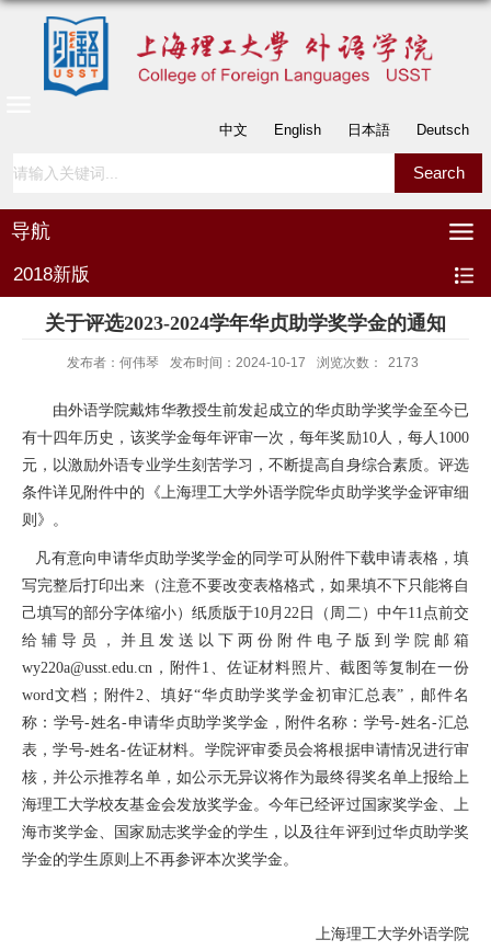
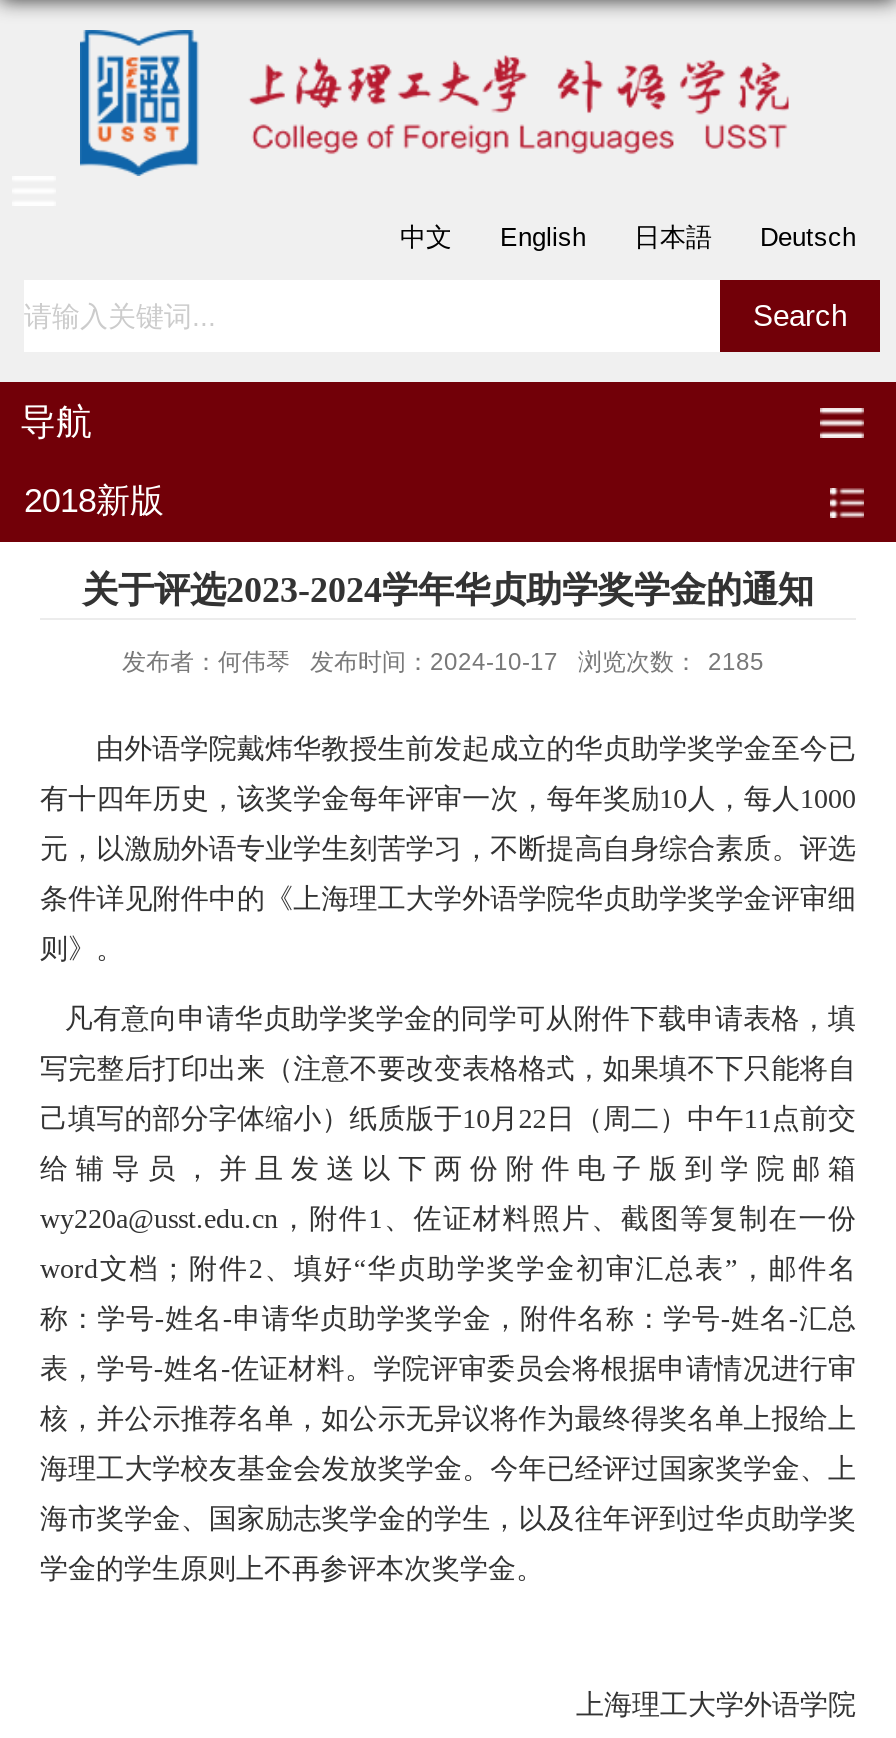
- 发布者：何伟琴 发布时间：2024-10-17 浏览次数： 2173
+ 发布者：何伟琴 发布时间：2024-10-17 浏览次数： 2185
